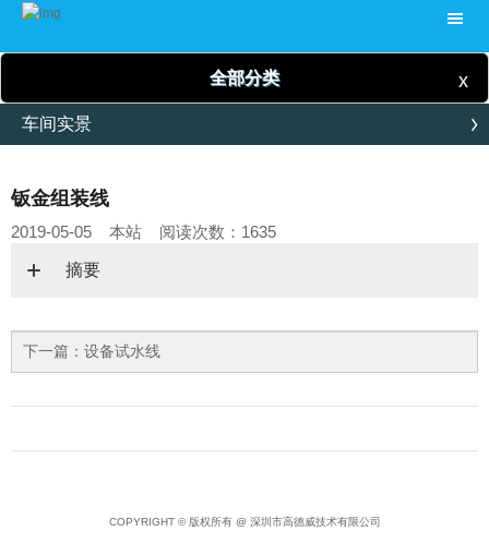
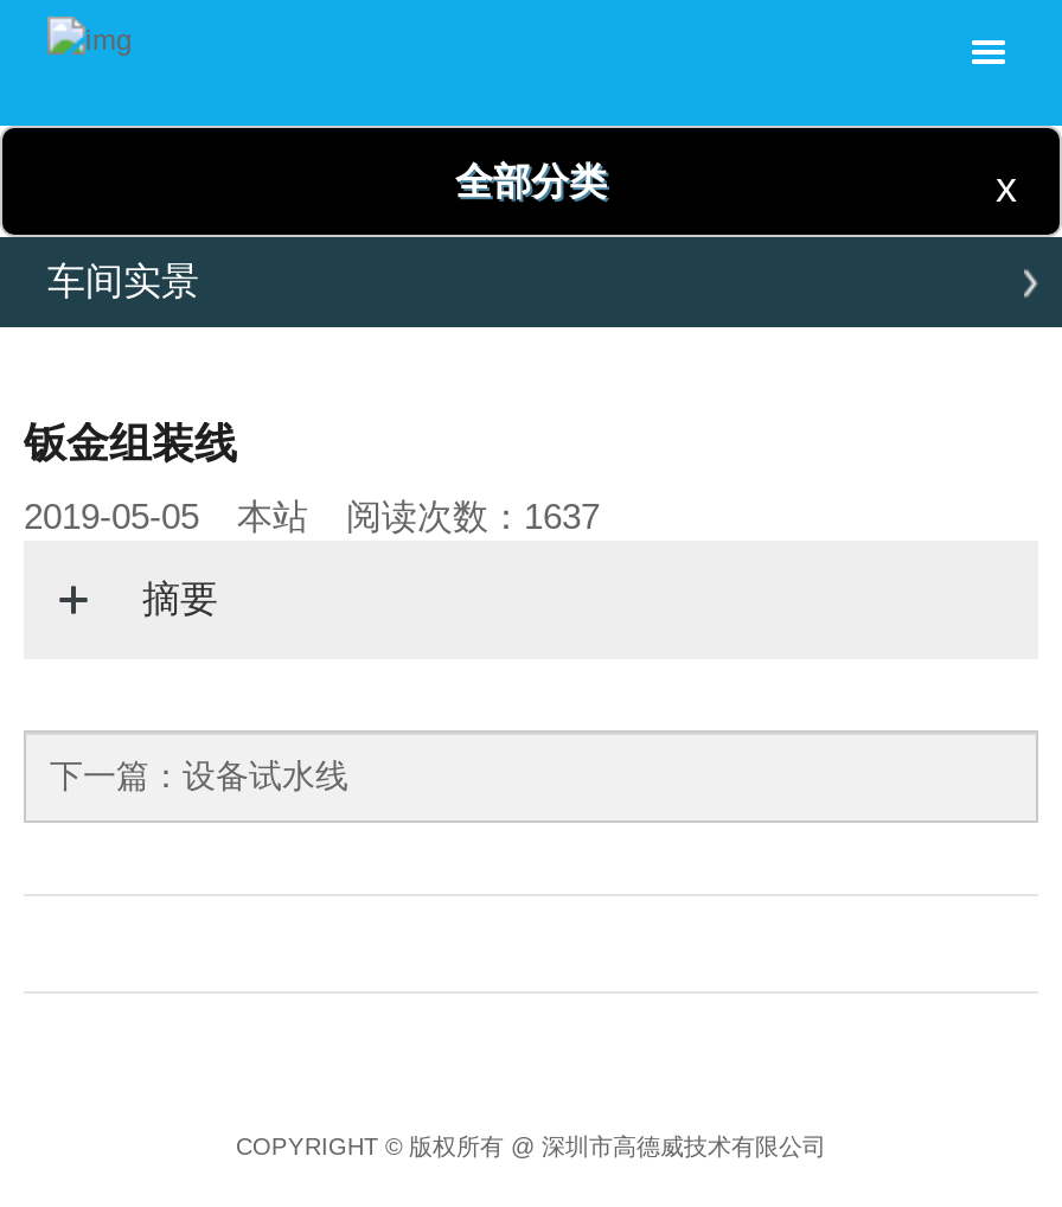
- 2019-05-05 本站 阅读次数：1635
+ 2019-05-05 本站 阅读次数：1637
